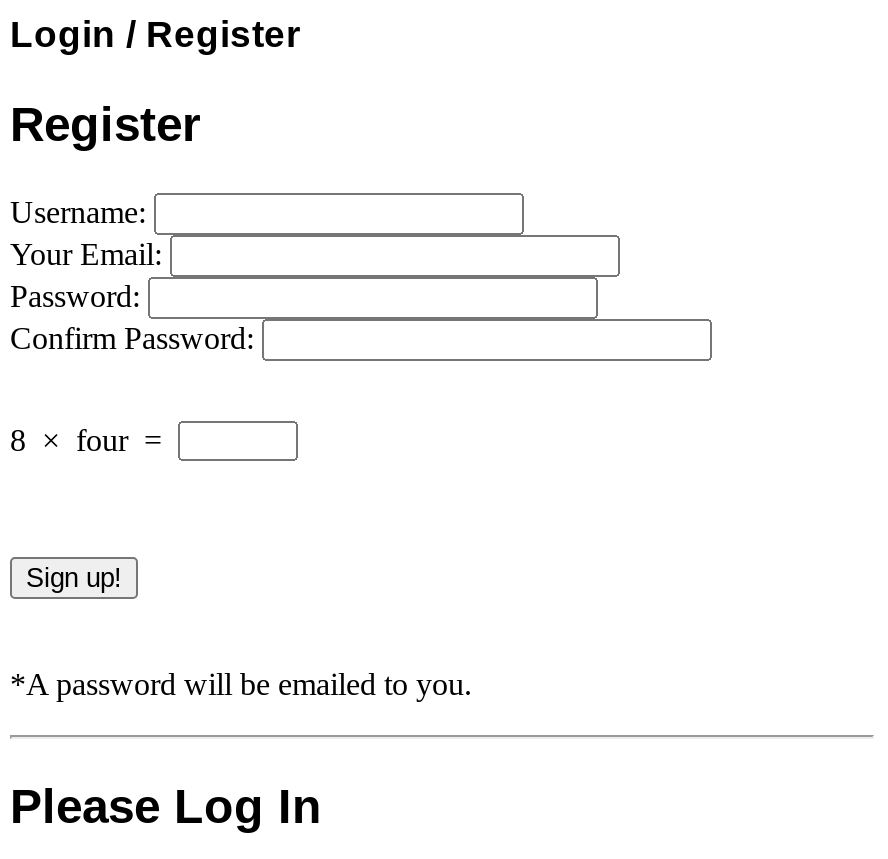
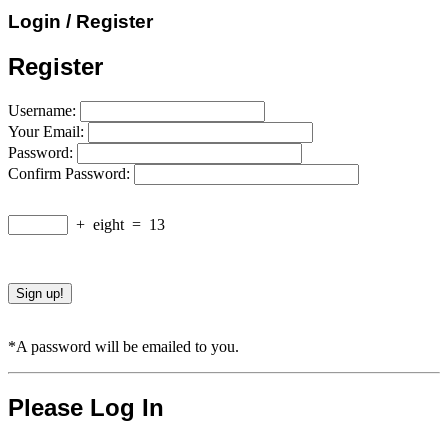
- 8 × four =
+ + eight = 13
